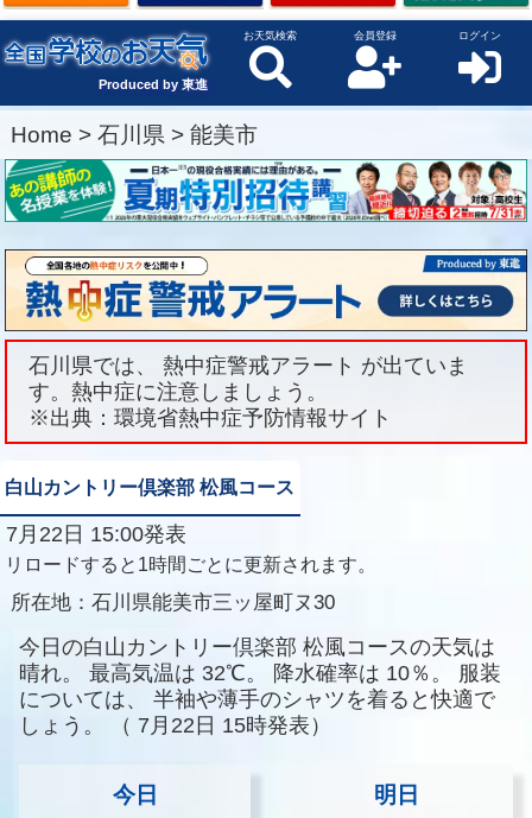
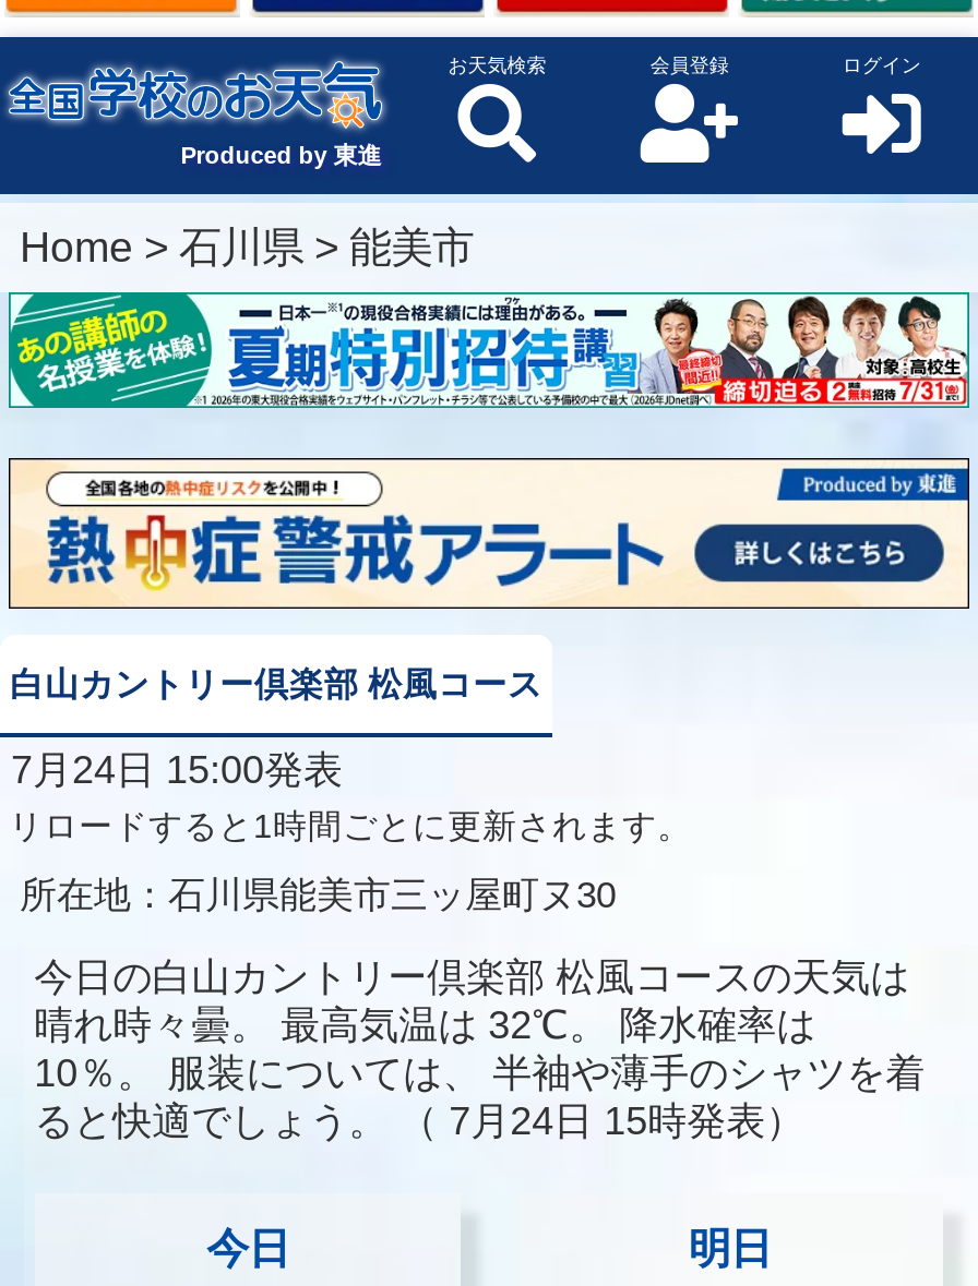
- [image]
- 石川県では、 熱中症警戒アラート が出ていま
- す。熱中症に注意しましょう。
- ※出典：環境省熱中症予防情報サイト

- 7月22日 15:00発表
+ 7月24日 15:00発表

- 晴れ。 最高気温は 32℃。 降水確率は 10％。 服装
- については、 半袖や薄手のシャツを着ると快適で
- しょう。（ 7月22日 15時発表）
+ 晴れ時々曇。 最高気温は 32℃。 降水確率は
+ 10％。 服装については、 半袖や薄手のシャツを着
+ ると快適でしょう。（ 7月24日 15時発表）
